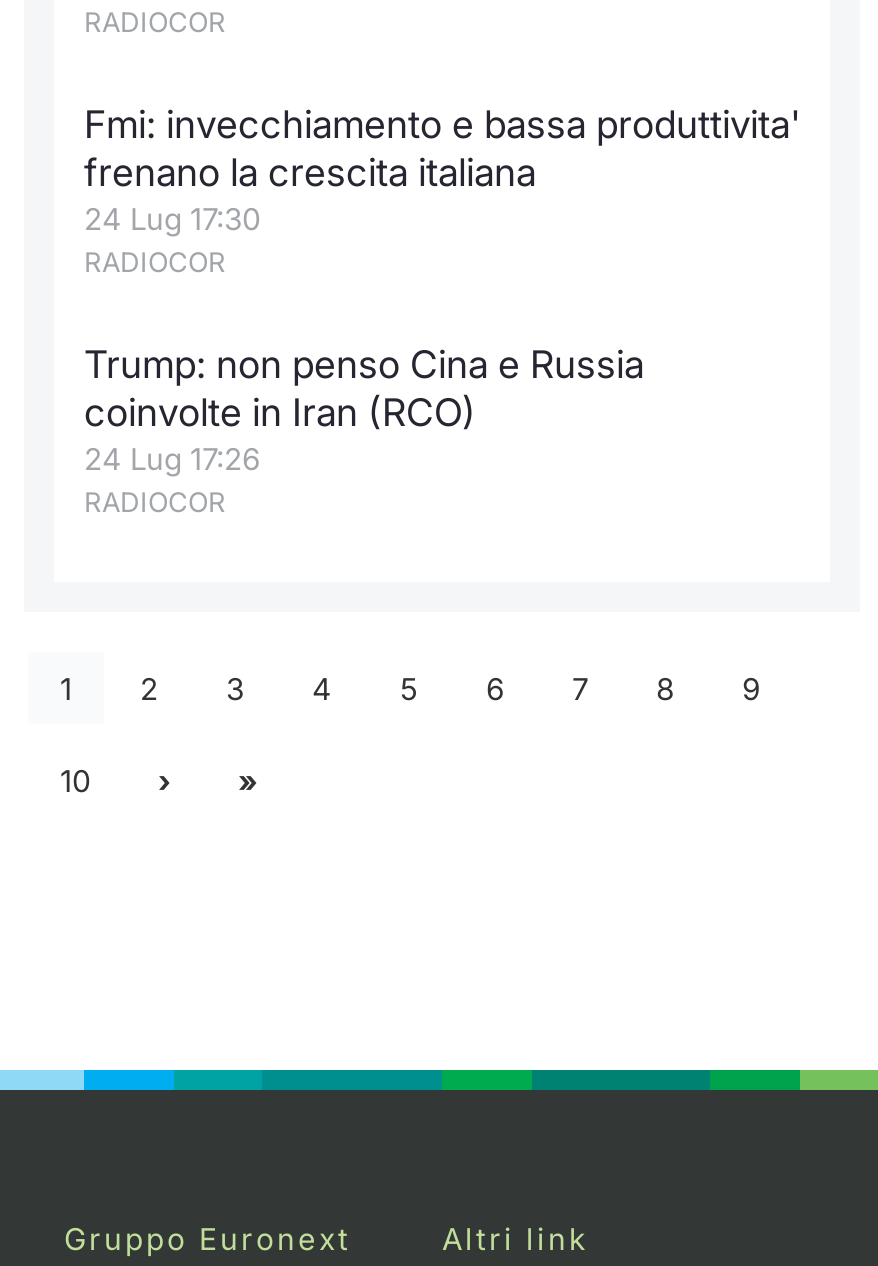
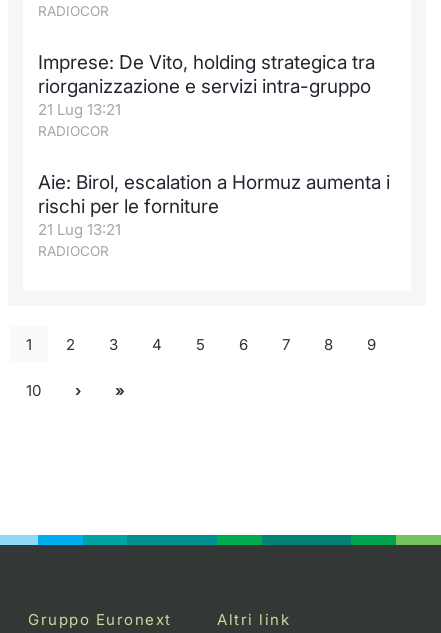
- Fmi: invecchiamento e bassa produttivita'
- frenano la crescita italiana
- 24 Lug 17:30
+ Imprese: De Vito, holding strategica tra
+ riorganizzazione e servizi intra-gruppo
+ 21 Lug 13:21

- Trump: non penso Cina e Russia
- coinvolte in Iran (RCO)
- 24 Lug 17:26
+ Aie: Birol, escalation a Hormuz aumenta i
+ rischi per le forniture
+ 21 Lug 13:21
